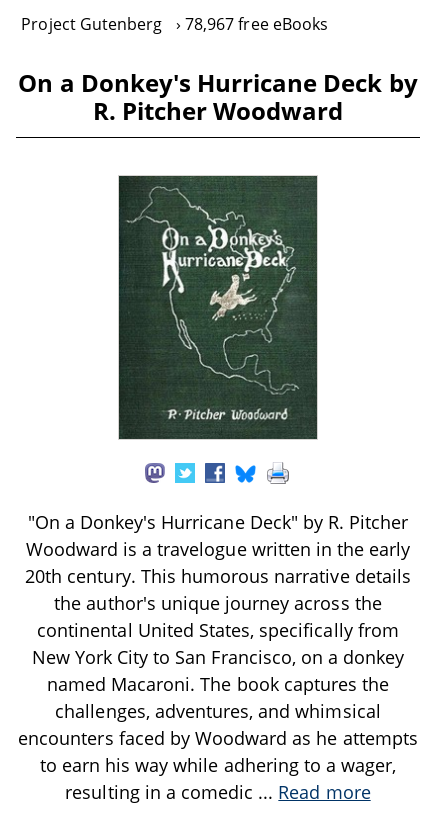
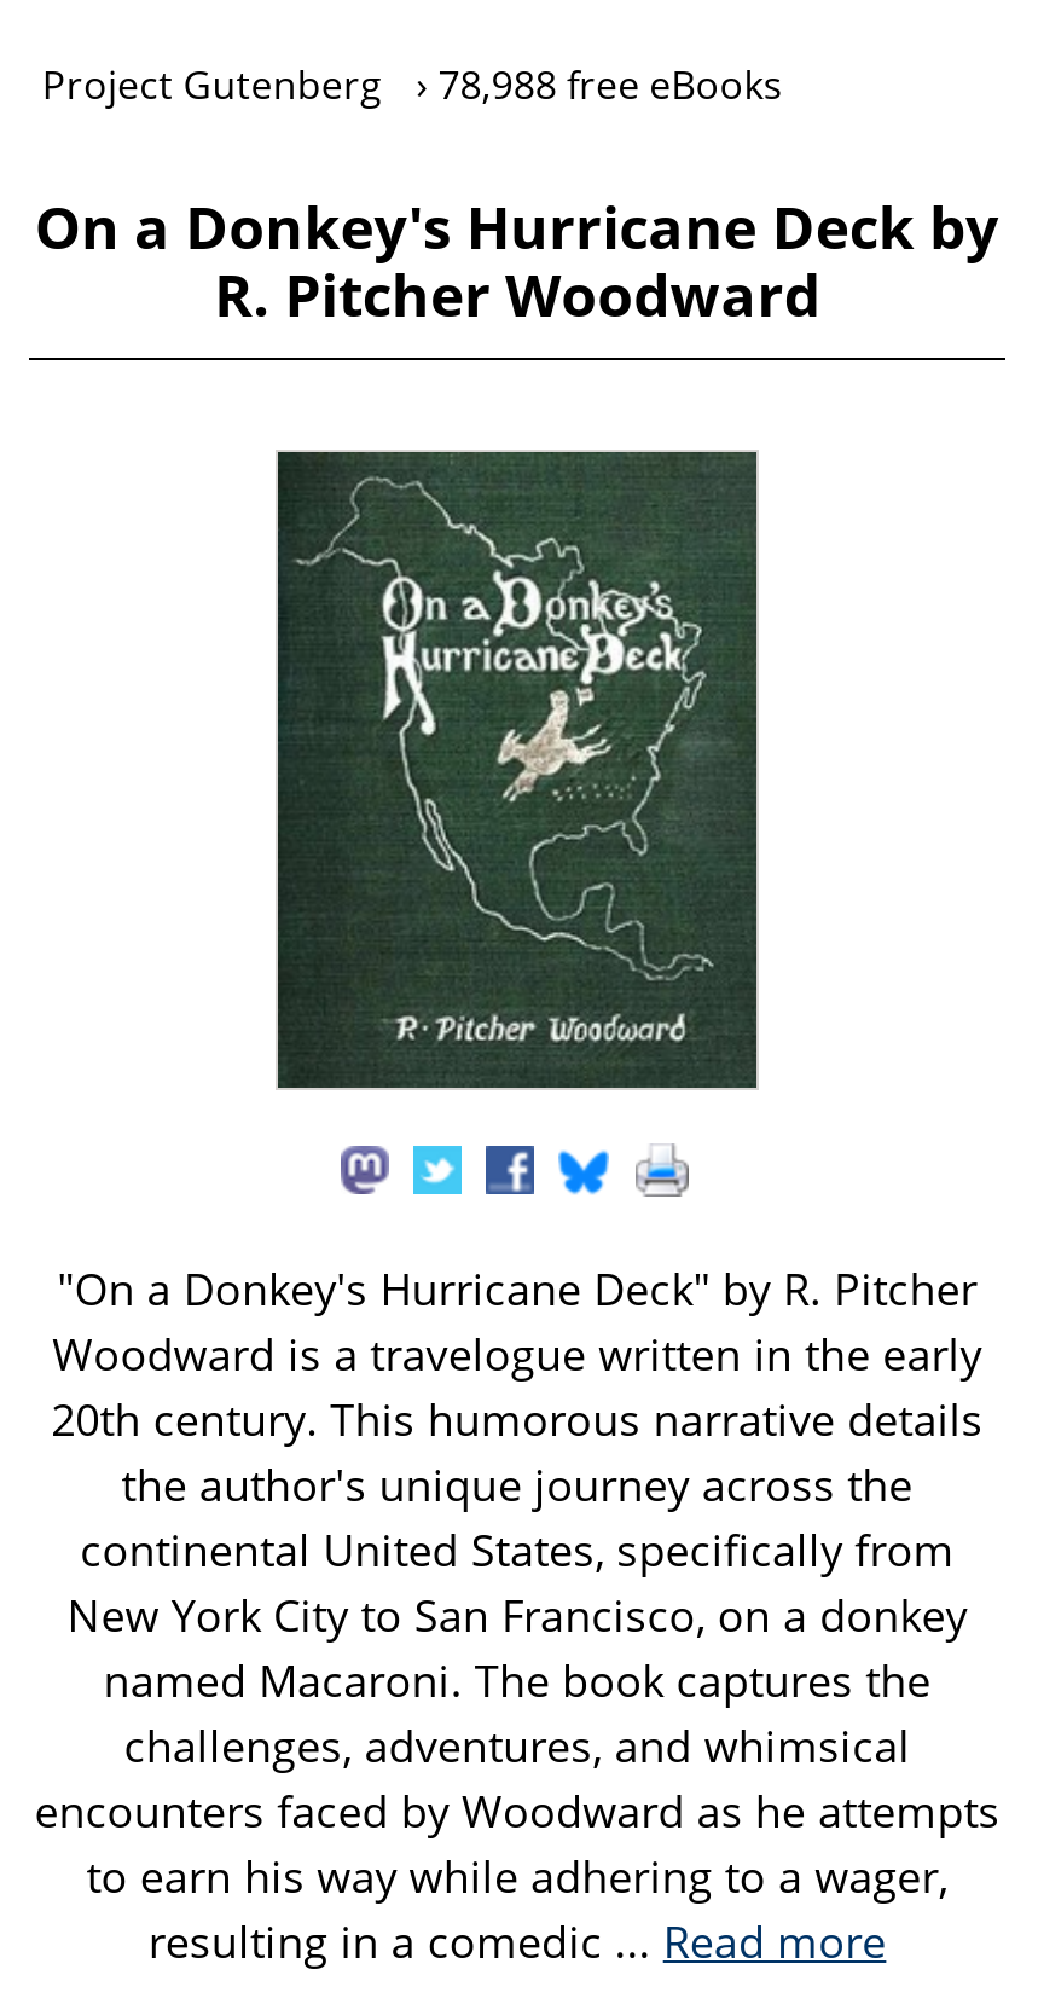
- Project Gutenberg 78,967 free eBooks
+ Project Gutenberg 78,988 free eBooks
